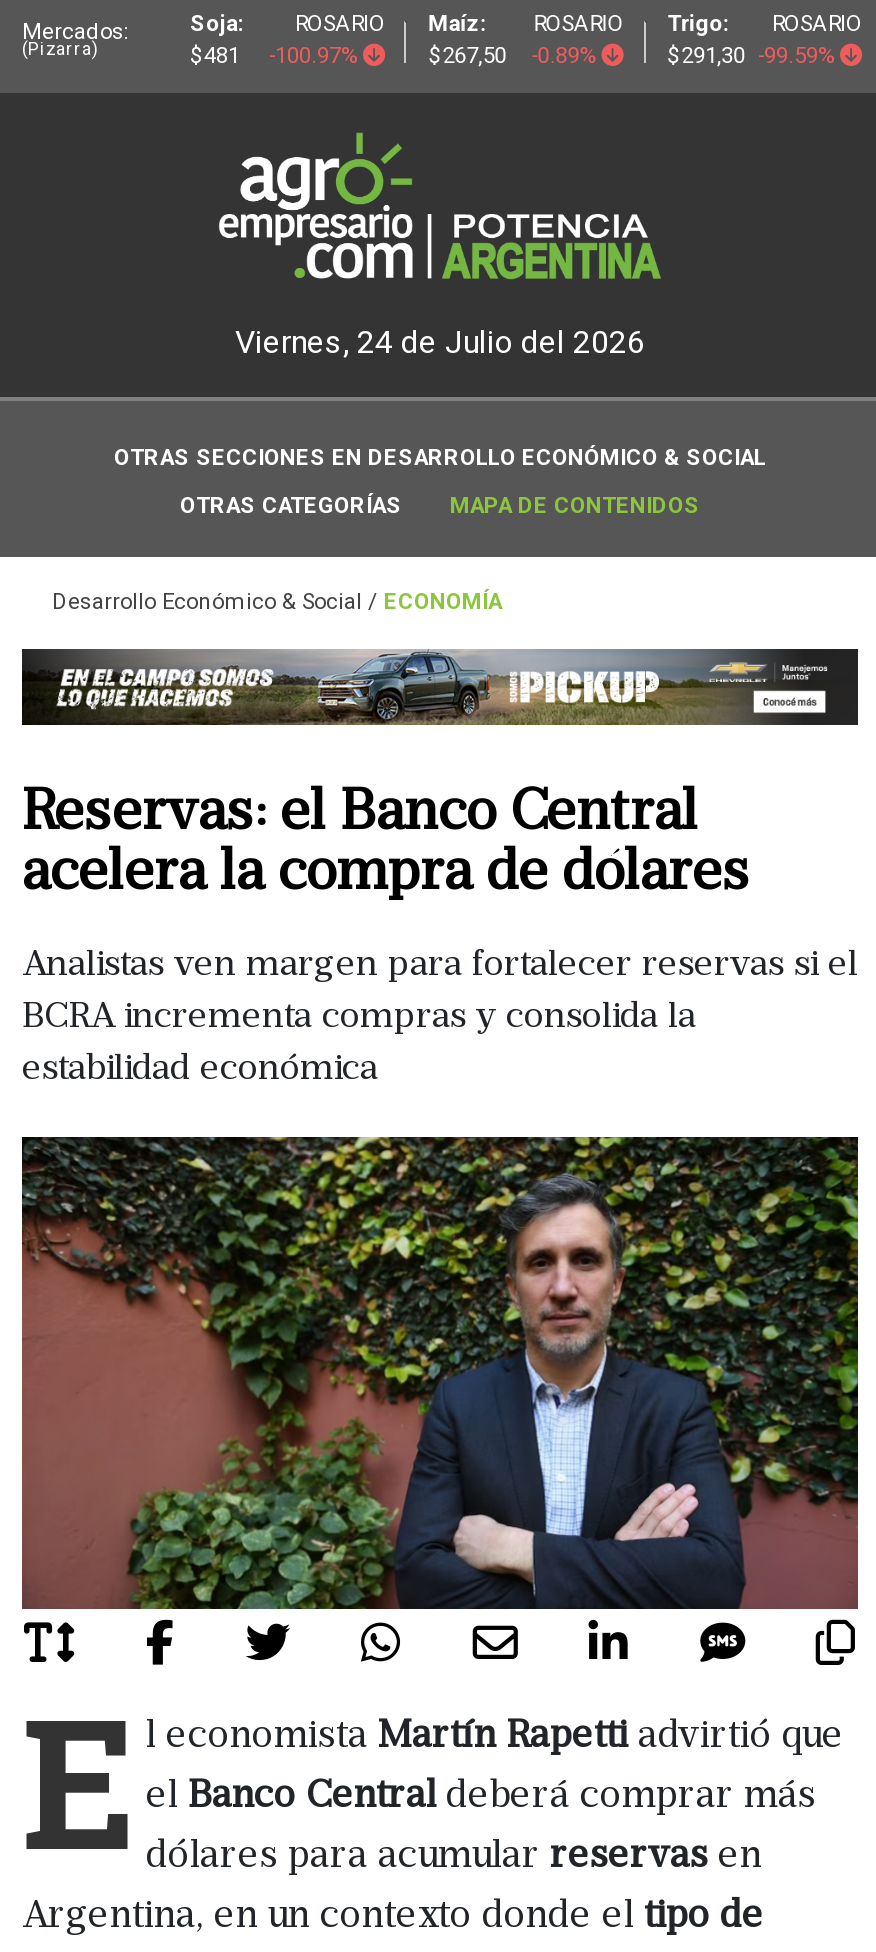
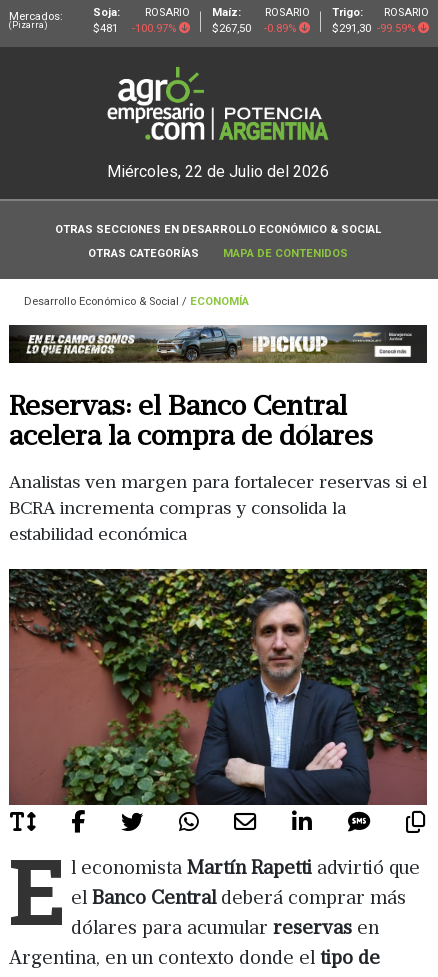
- Viernes, 24 de Julio del 2026
+ Miércoles, 22 de Julio del 2026
